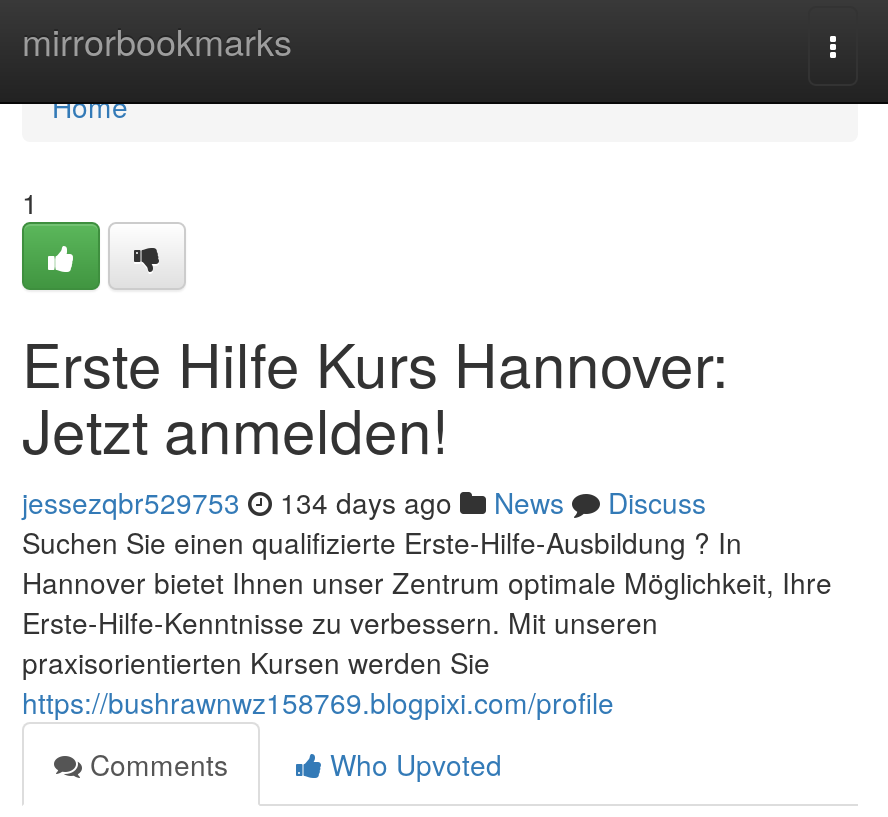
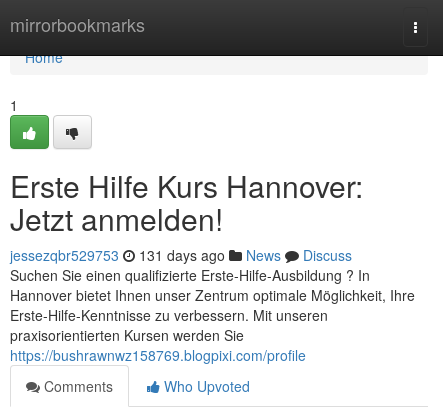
- jessezqbr529753 134 days ago News Discuss
+ jessezqbr529753 131 days ago News Discuss
